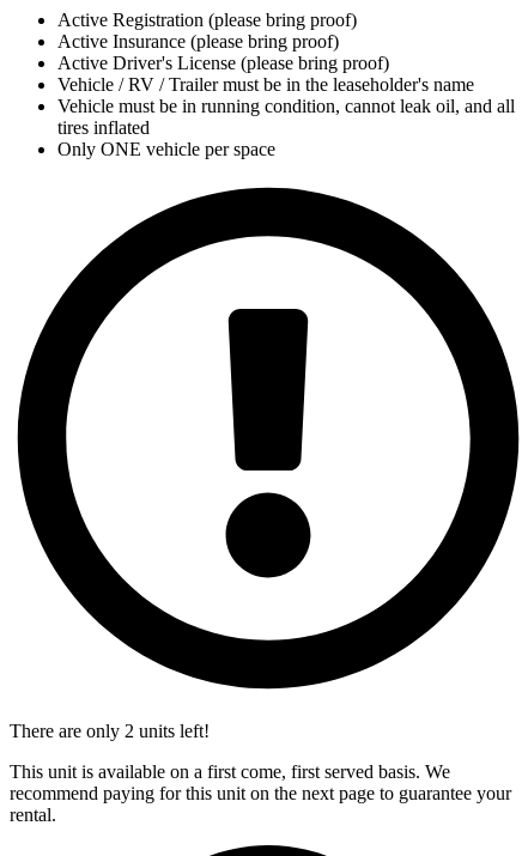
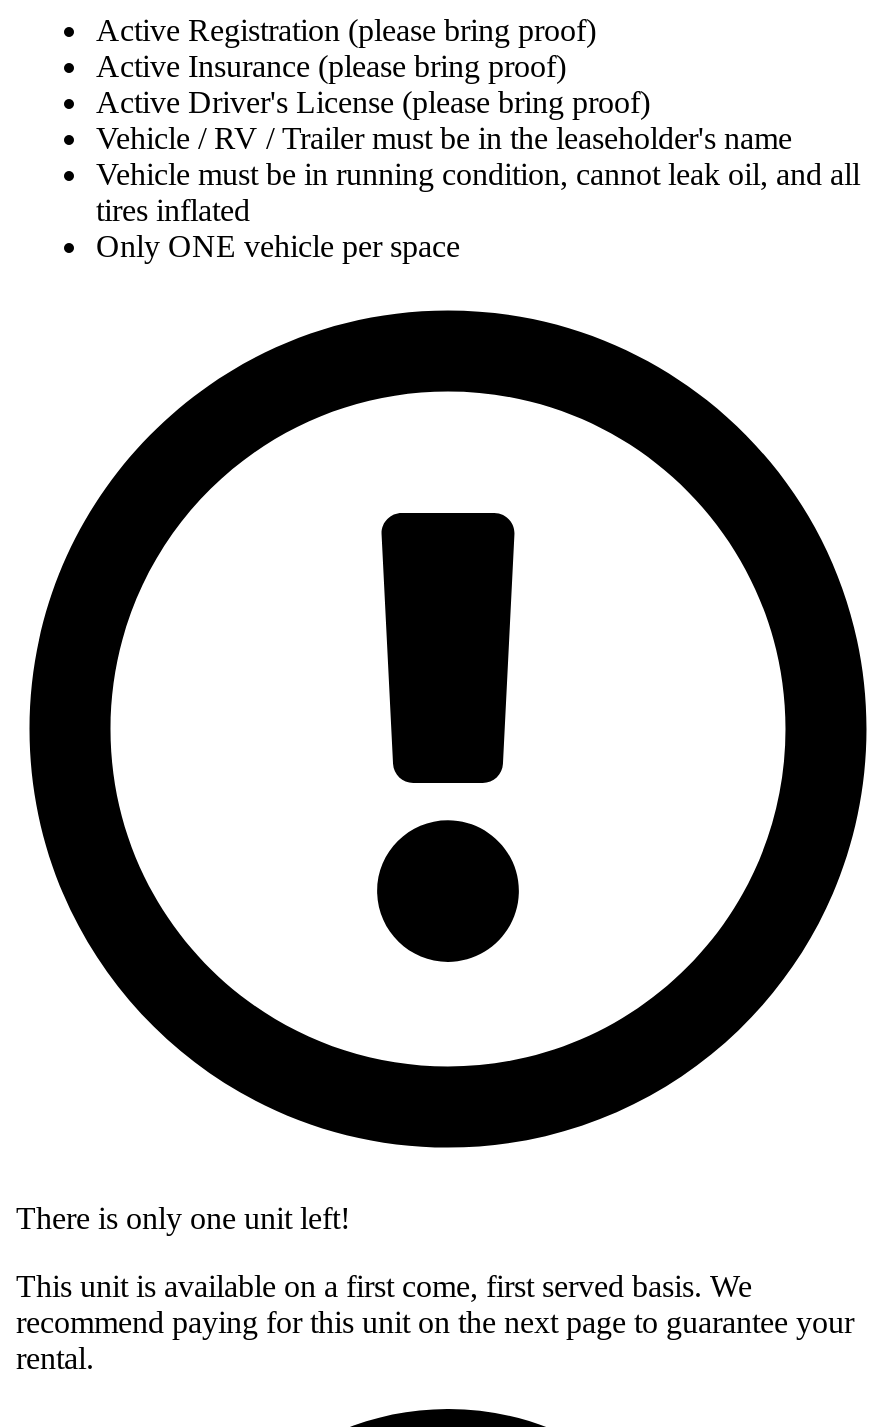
- There are only 2 units left!
+ There is only one unit left!
